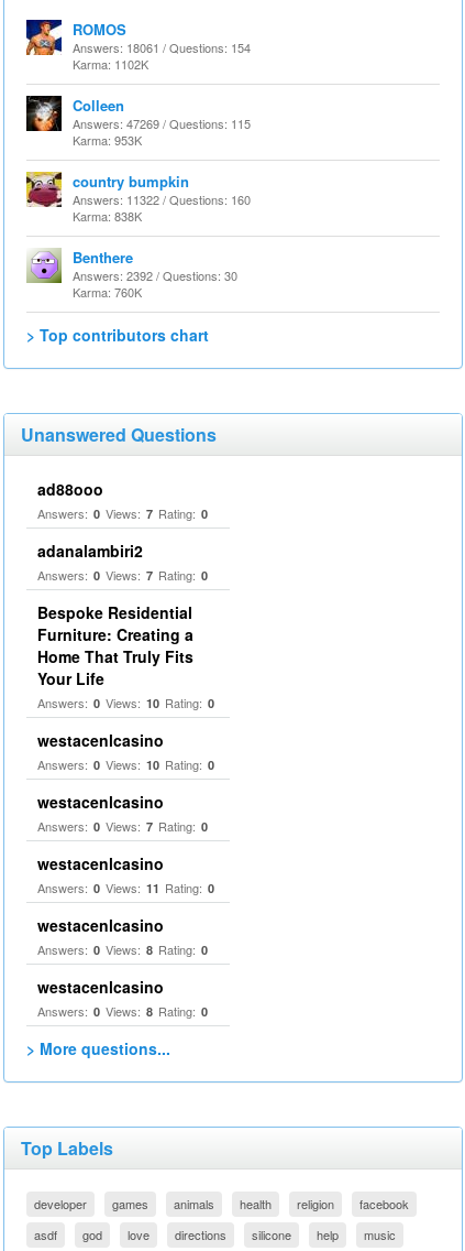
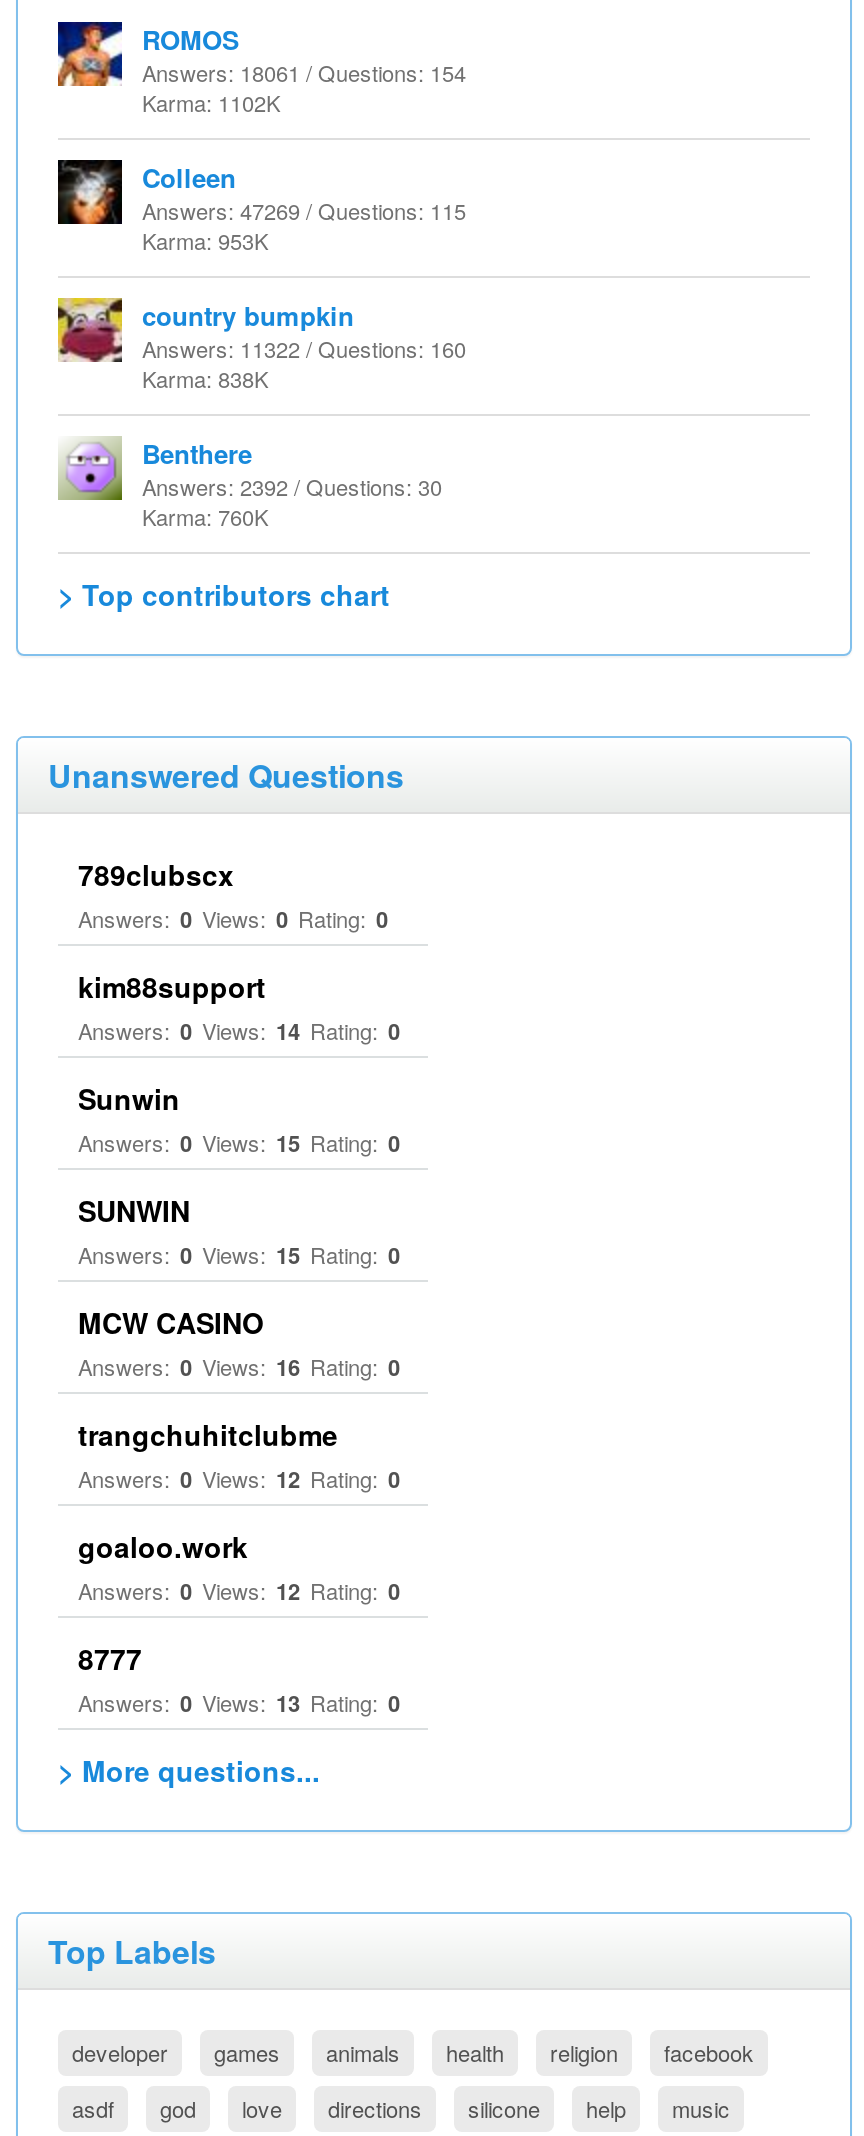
- ad88ooo
- Answers: 0 Views: 7 Rating: 0
+ 789clubscx
+ Answers: 0 Views: 0 Rating: 0

- adanalambiri2
- Answers: 0 Views: 7 Rating: 0
+ kim88support
+ Answers: 0 Views: 14 Rating: 0

- Bespoke Residential
- Furniture: Creating a
- Home That Truly Fits
- Your Life
- Answers: 0 Views: 10 Rating: 0
+ Sunwin
+ Answers: 0 Views: 15 Rating: 0

- westacenlcasino
- Answers: 0 Views: 10 Rating: 0
+ SUNWIN
+ Answers: 0 Views: 15 Rating: 0

- westacenlcasino
- Answers: 0 Views: 7 Rating: 0
+ MCW CASINO
+ Answers: 0 Views: 16 Rating: 0

- westacenlcasino
- Answers: 0 Views: 11 Rating: 0
+ trangchuhitclubme
+ Answers: 0 Views: 12 Rating: 0

- westacenlcasino
- Answers: 0 Views: 8 Rating: 0
+ goaloo.work
+ Answers: 0 Views: 12 Rating: 0

- westacenlcasino
- Answers: 0 Views: 8 Rating: 0
+ 8777
+ Answers: 0 Views: 13 Rating: 0
